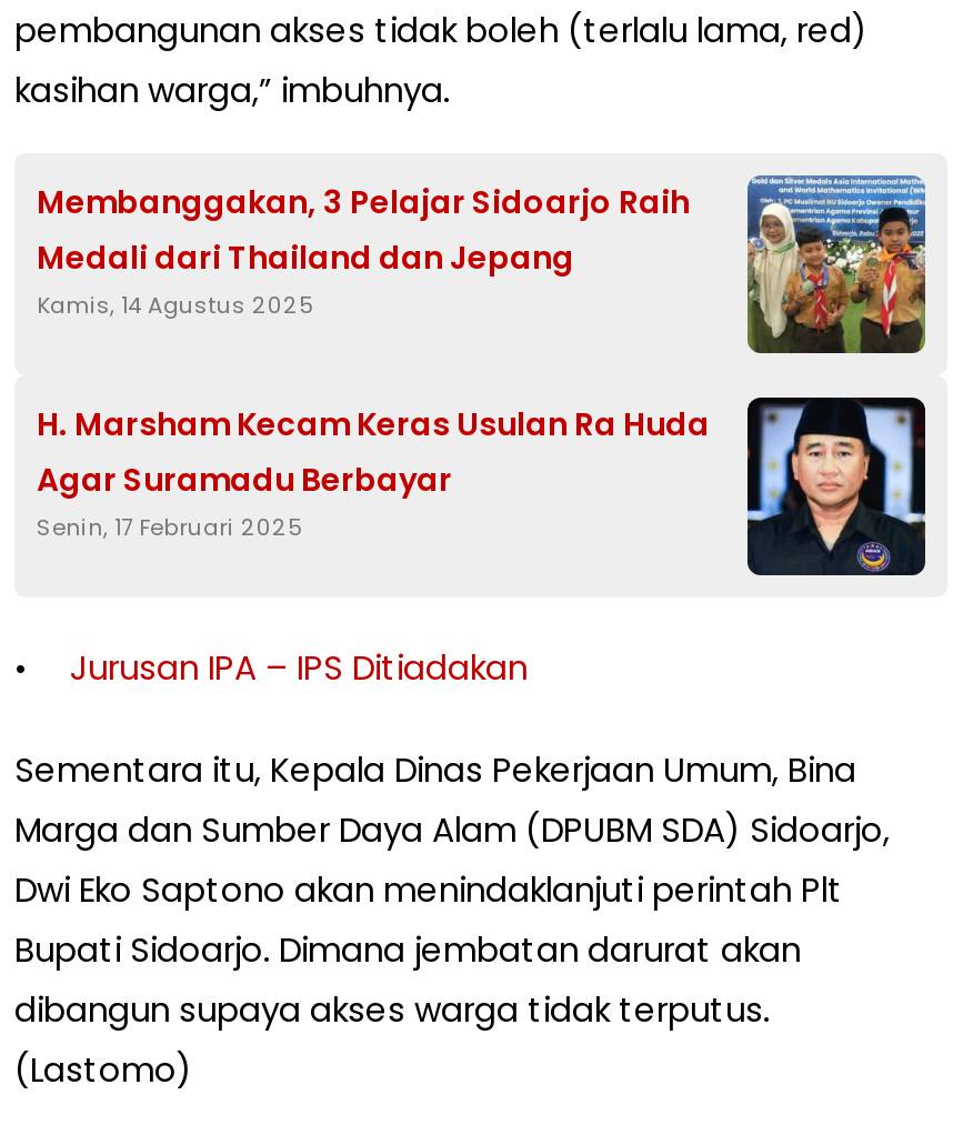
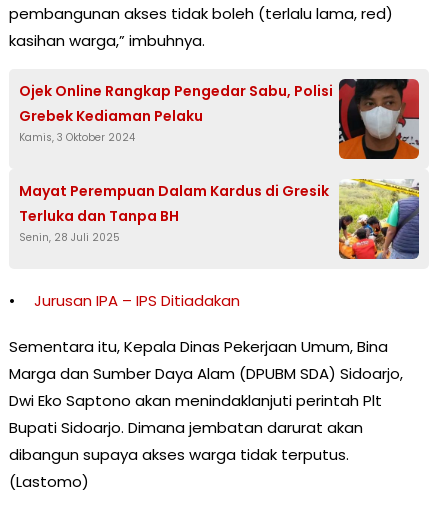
- [image]
- Membanggakan, 3 Pelajar Sidoarjo Raih
- Medali dari Thailand dan Jepang
- Kamis, 14 Agustus 2025
+ [image]
+ Ojek Online Rangkap Pengedar Sabu, Polisi
+ Grebek Kediaman Pelaku
+ Kamis, 3 Oktober 2024

- [image]
- H. Marsham Kecam Keras Usulan Ra Huda
- Agar Suramadu Berbayar
- Senin, 17 Februari 2025
+ [image]
+ Mayat Perempuan Dalam Kardus di Gresik
+ Terluka dan Tanpa BH
+ Senin, 28 Juli 2025
